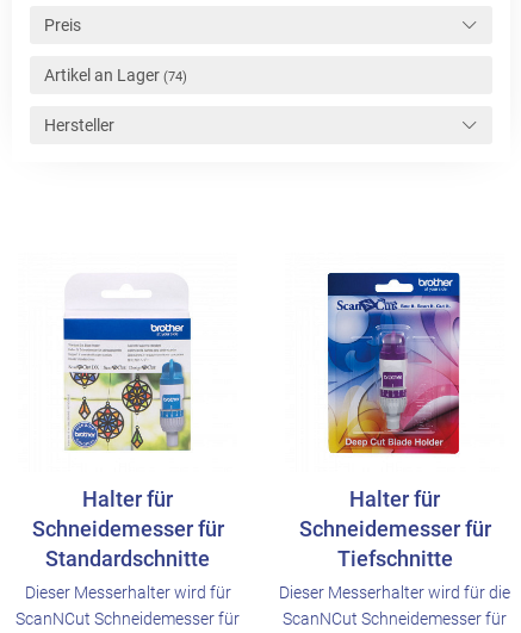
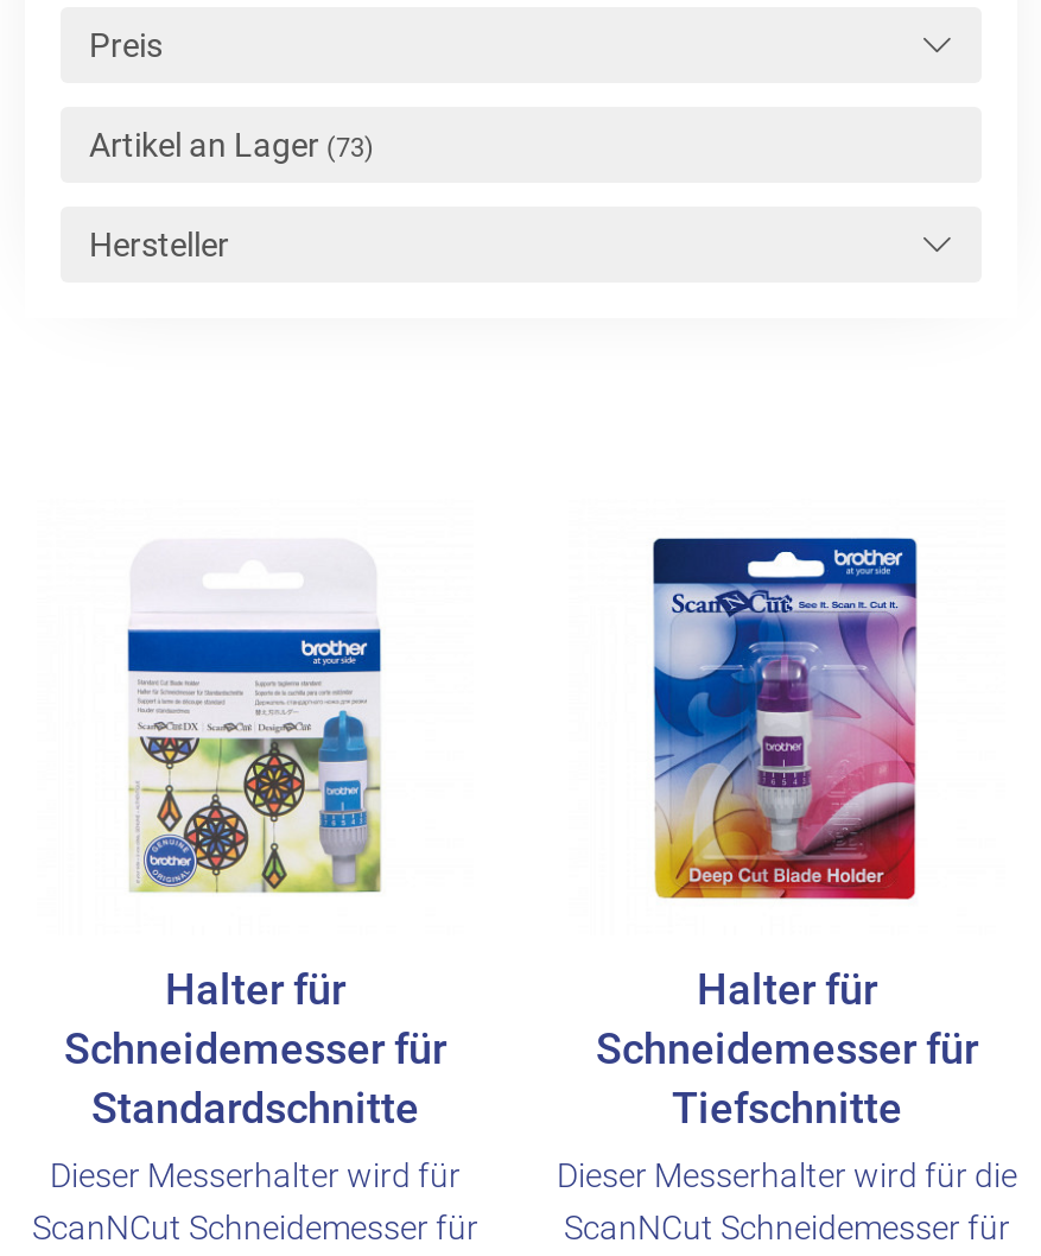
- Artikel an Lager (74)
+ Artikel an Lager (73)
